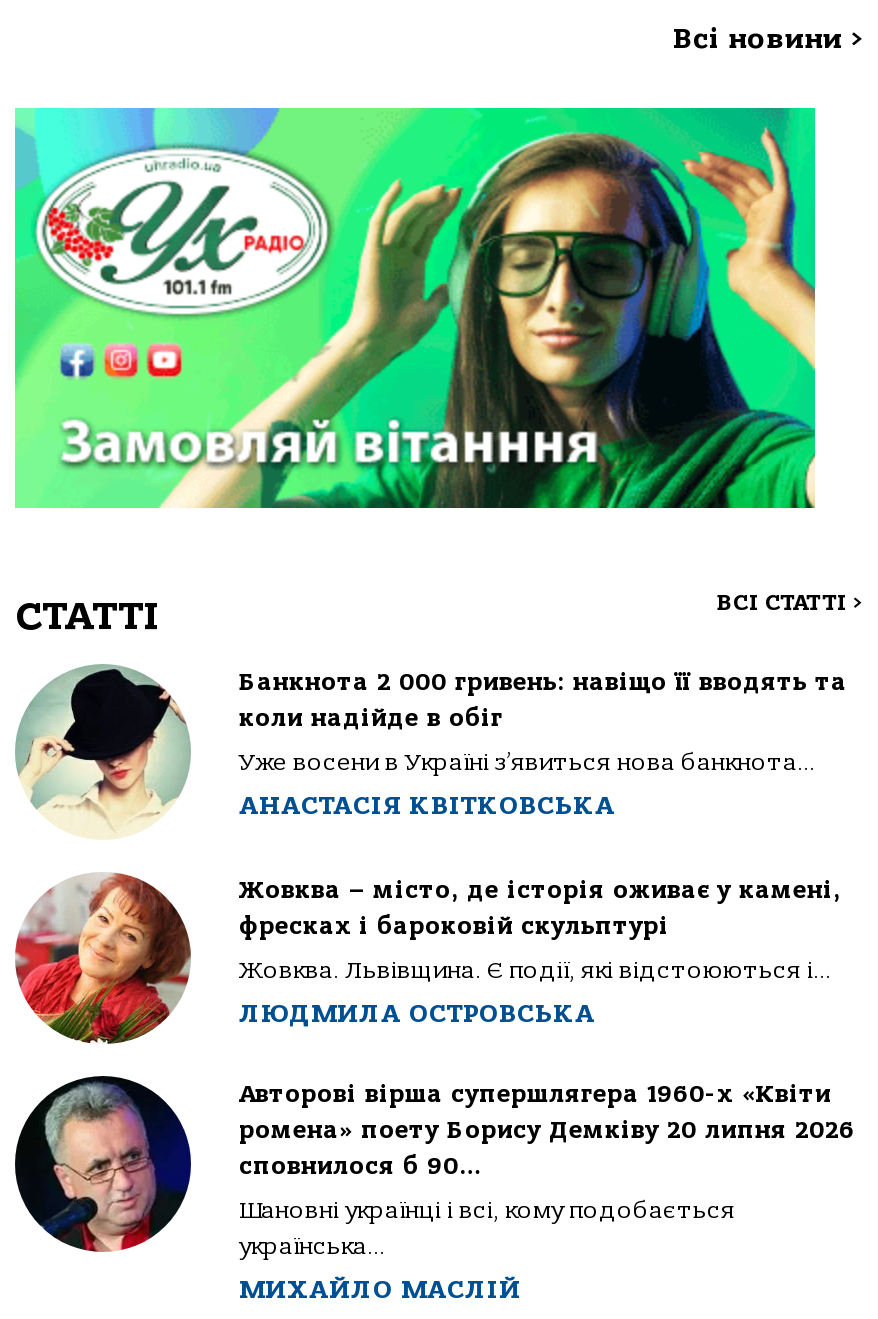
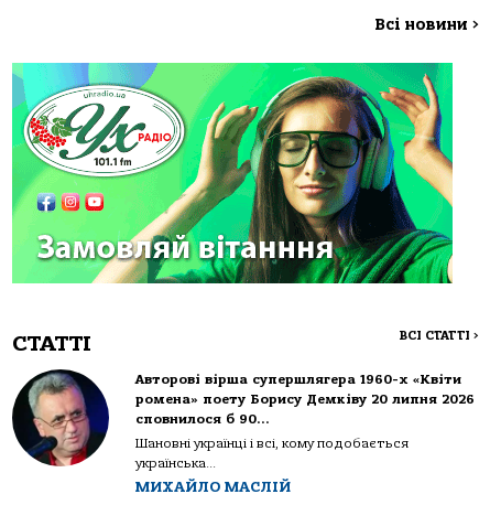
- [image]
- Банкнота 2 000 гривень: навіщо її вводять та
- коли надійде в обіг
- Уже восени в Україні з’явиться нова банкнота...
- АНАСТАСІЯ КВІТКОВСЬКА
- Жовква – місто, де історія оживає у камені,
- фресках і бароковій скульптурі
- Жовква. Львівщина. Є події, які відстоюються і...
- ЛЮДМИЛА ОСТРОВСЬКА

- [image]
